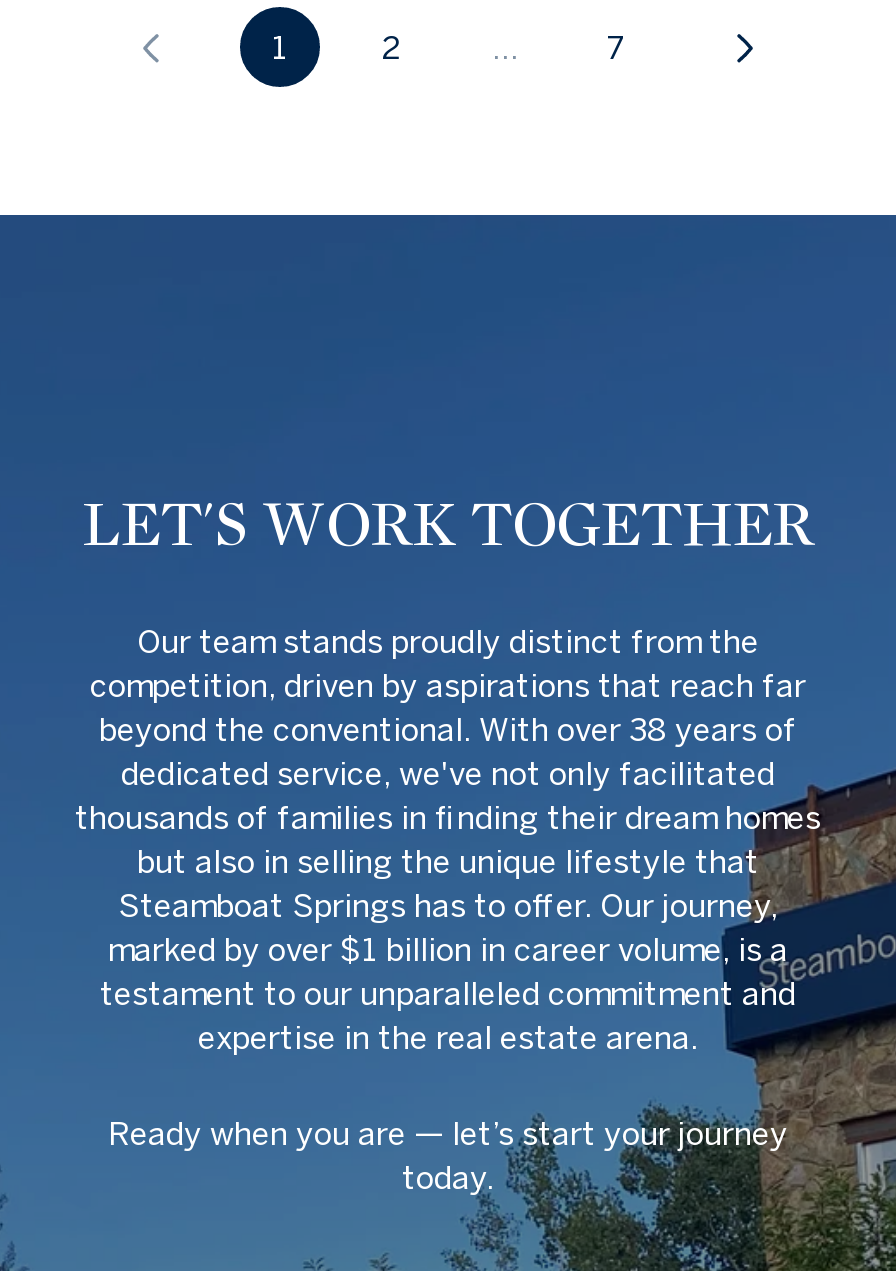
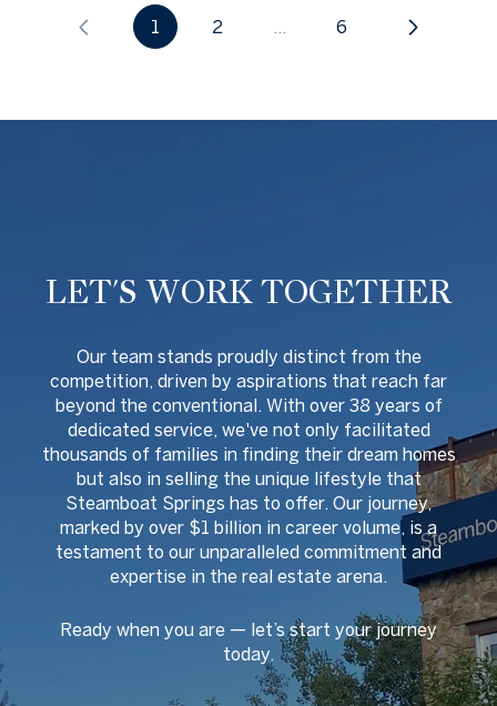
- 7
+ 6
